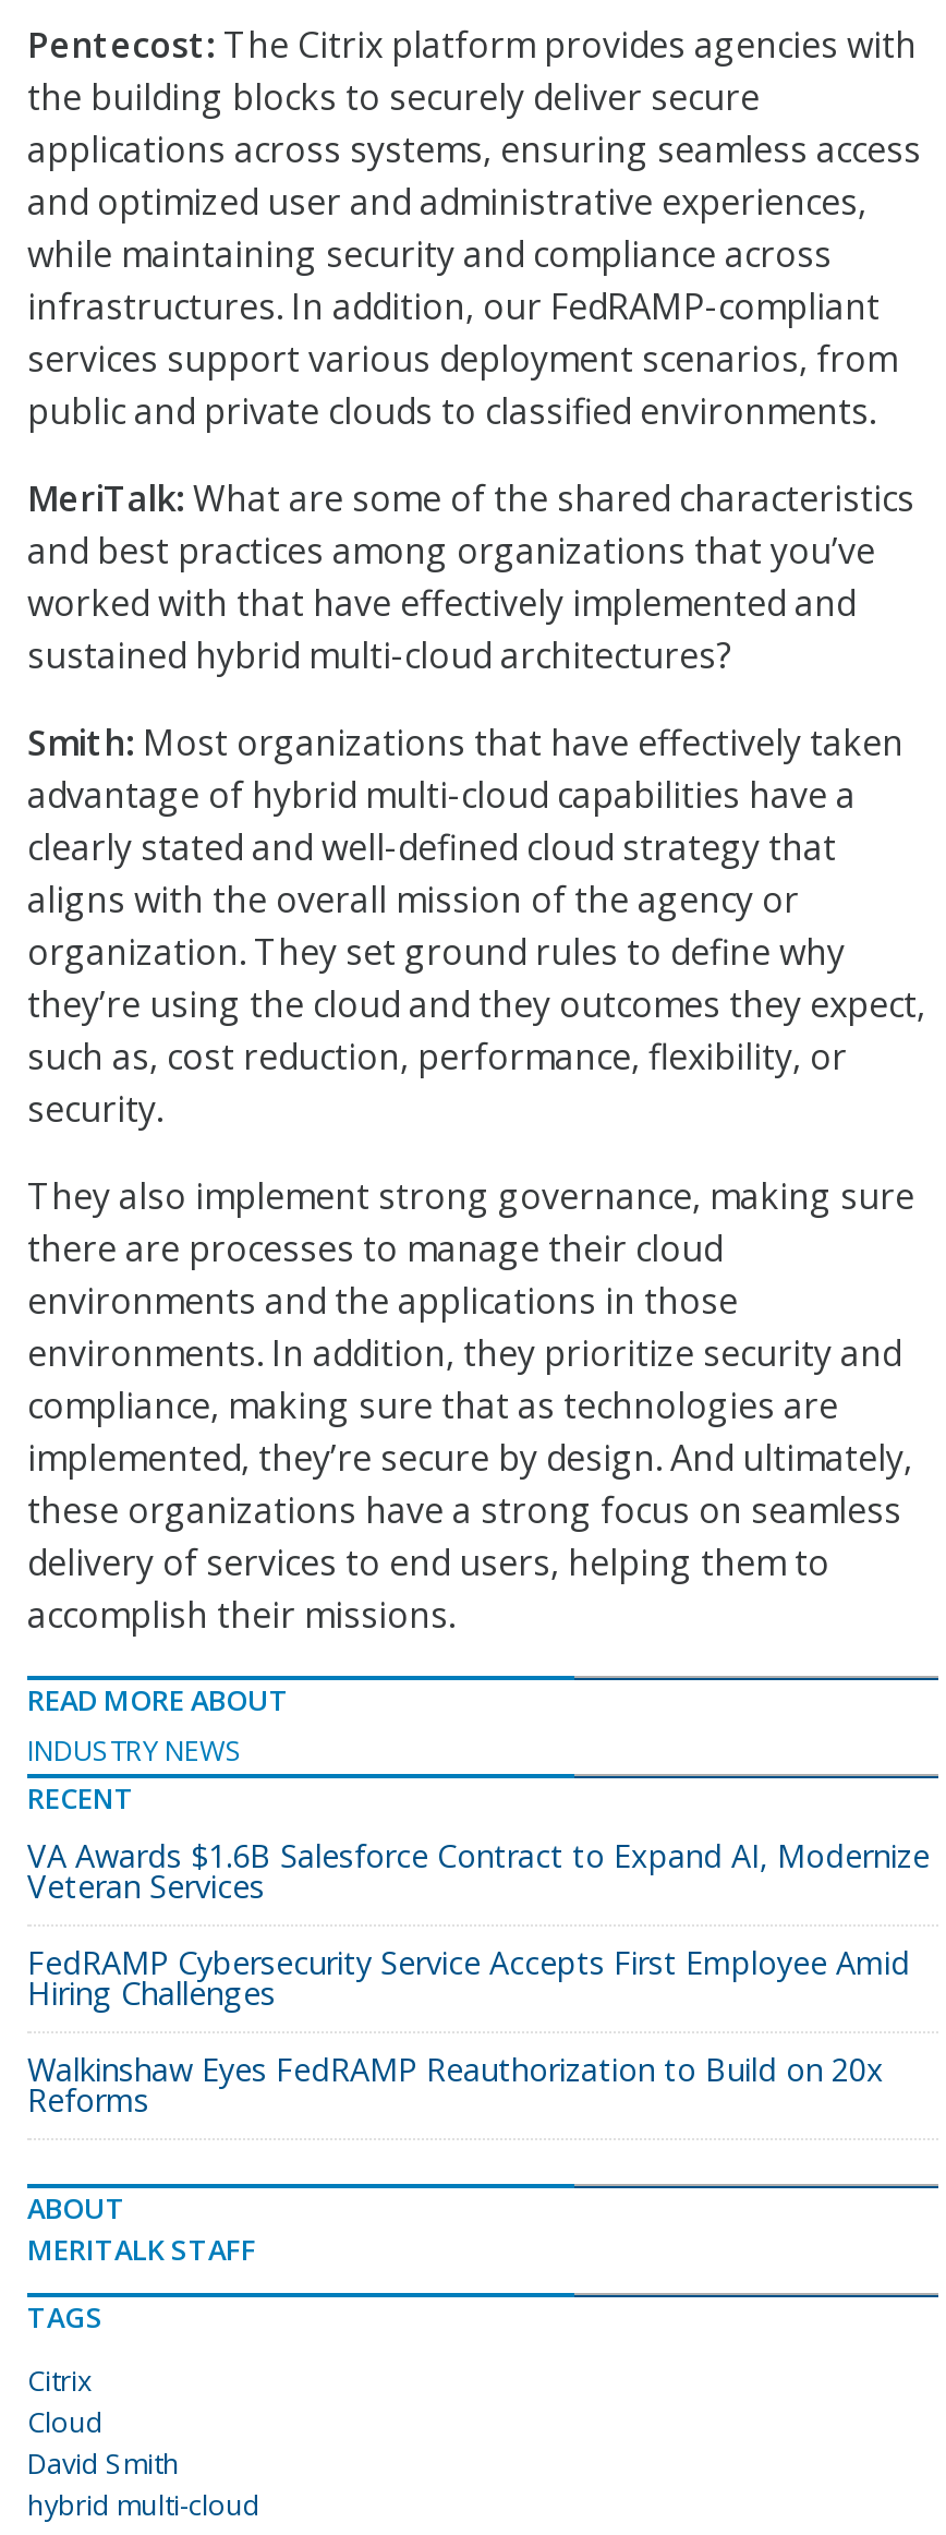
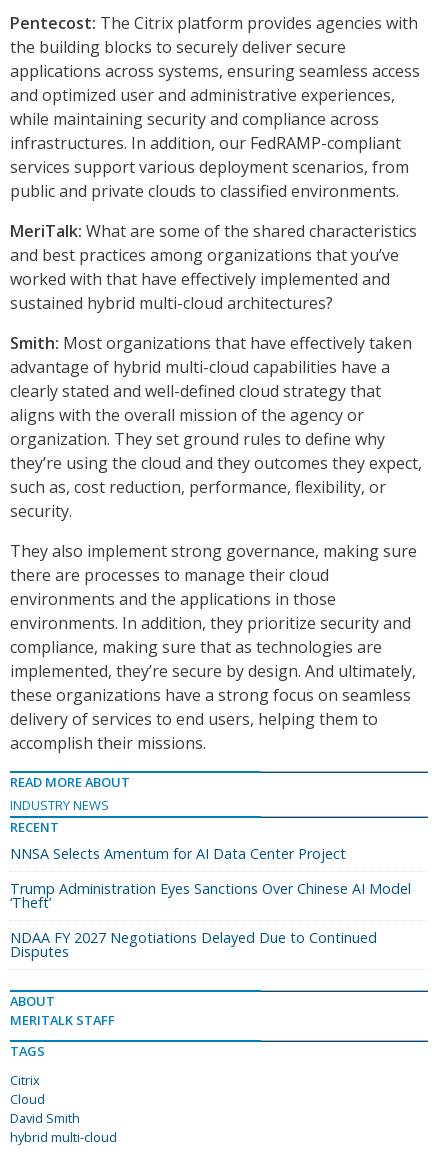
- VA Awards $1.6B Salesforce Contract to Expand AI, Modernize
- Veteran Services
+ NNSA Selects Amentum for AI Data Center Project

- FedRAMP Cybersecurity Service Accepts First Employee Amid
- Hiring Challenges
+ Trump Administration Eyes Sanctions Over Chinese AI Model
+ ‘Theft’

- Walkinshaw Eyes FedRAMP Reauthorization to Build on 20x
- Reforms
+ NDAA FY 2027 Negotiations Delayed Due to Continued
+ Disputes
